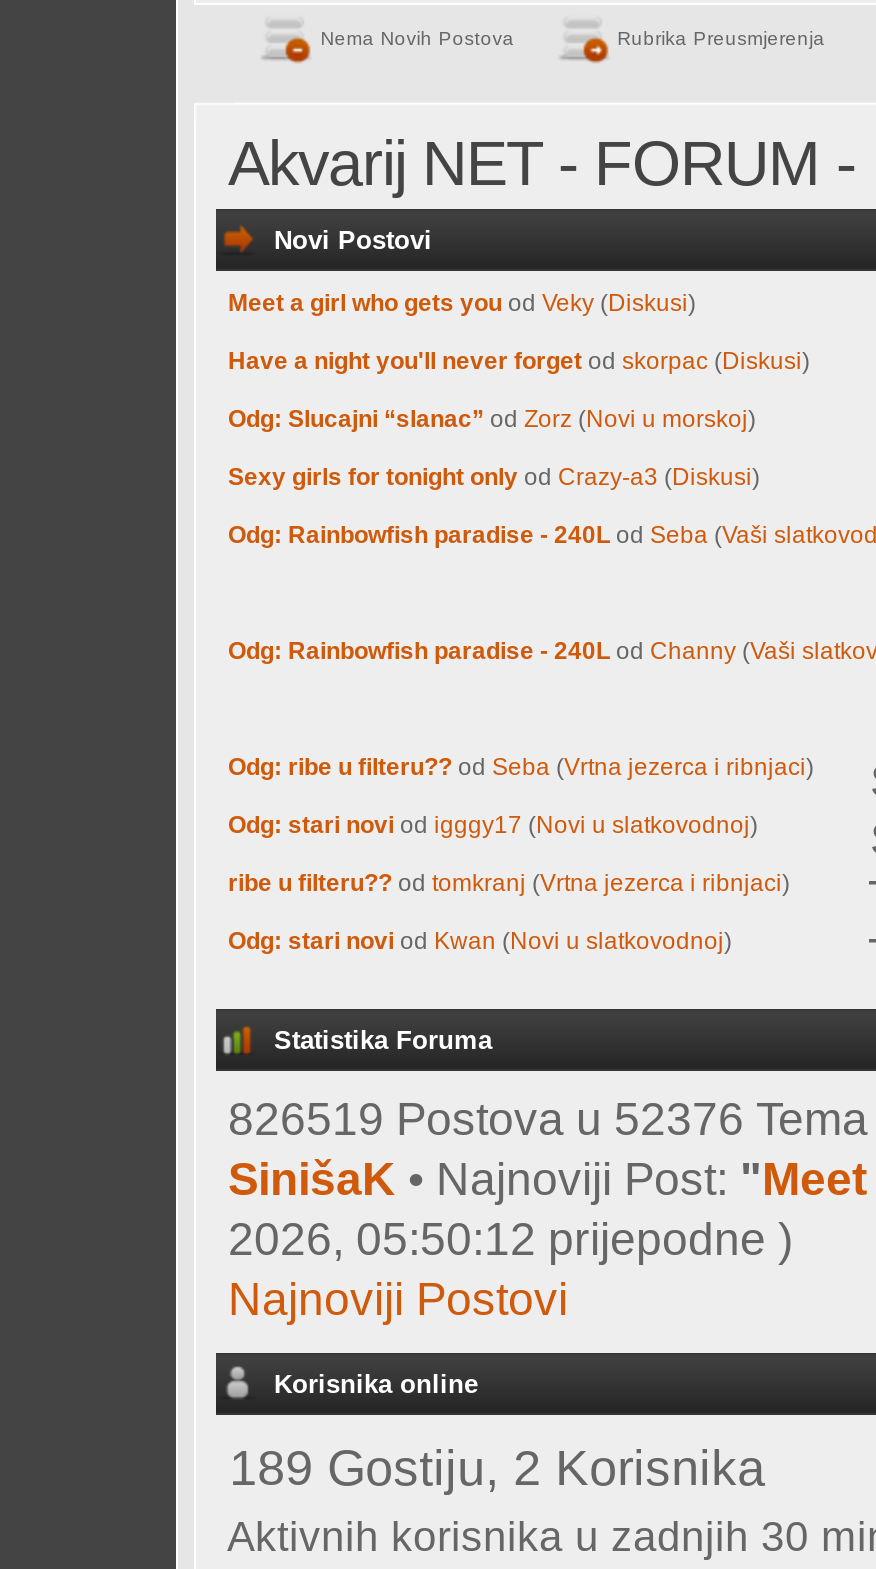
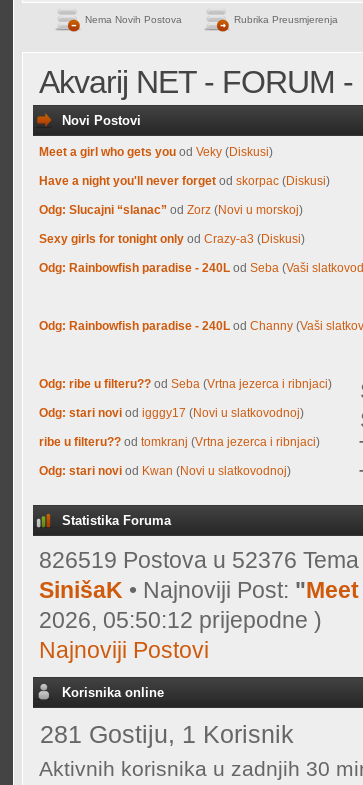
- 189 Gostiju, 2 Korisnika
+ 281 Gostiju, 1 Korisnik
